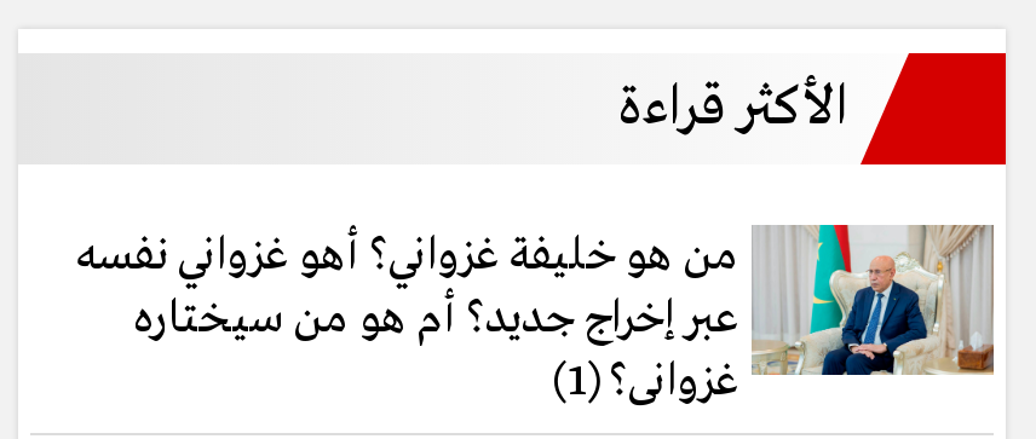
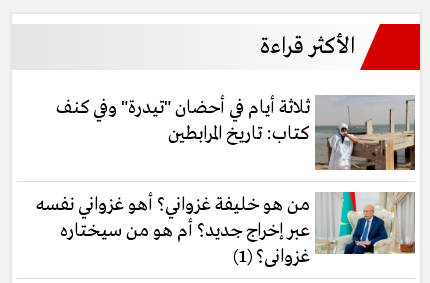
+ [image]
+ ثلاثة أيام في أحضان "تيدرة" وفي كنف
+ كتاب: تاريخ المرابطين
